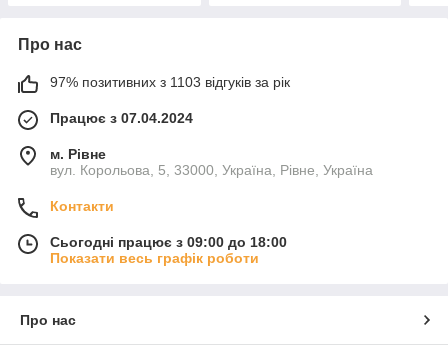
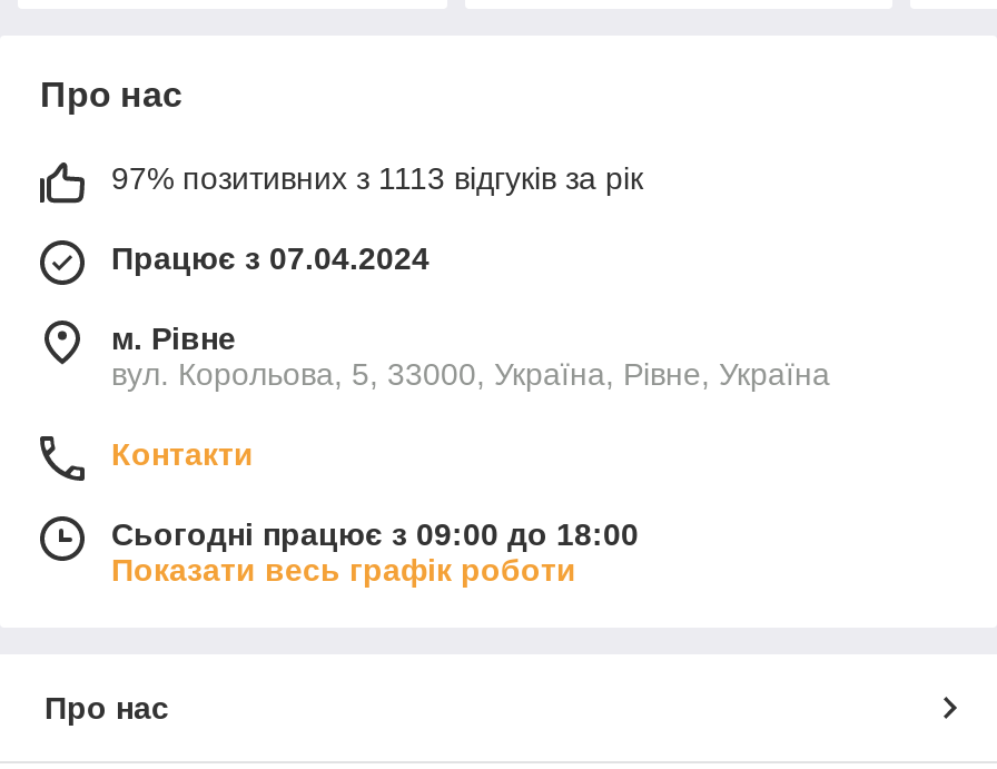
- 97% позитивних з 1103 відгуків за рік
+ 97% позитивних з 1113 відгуків за рік
